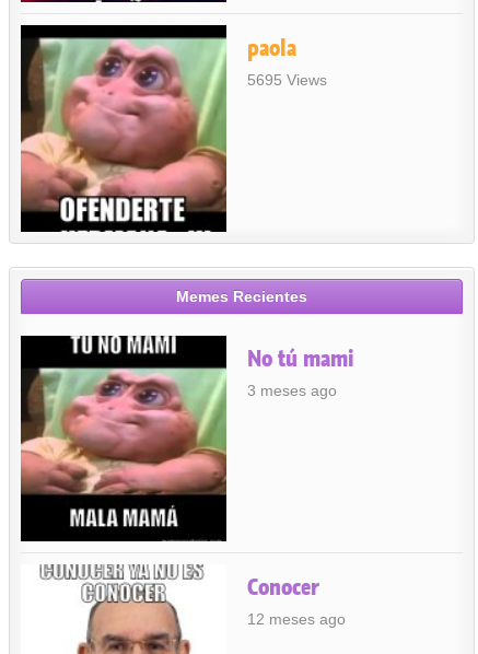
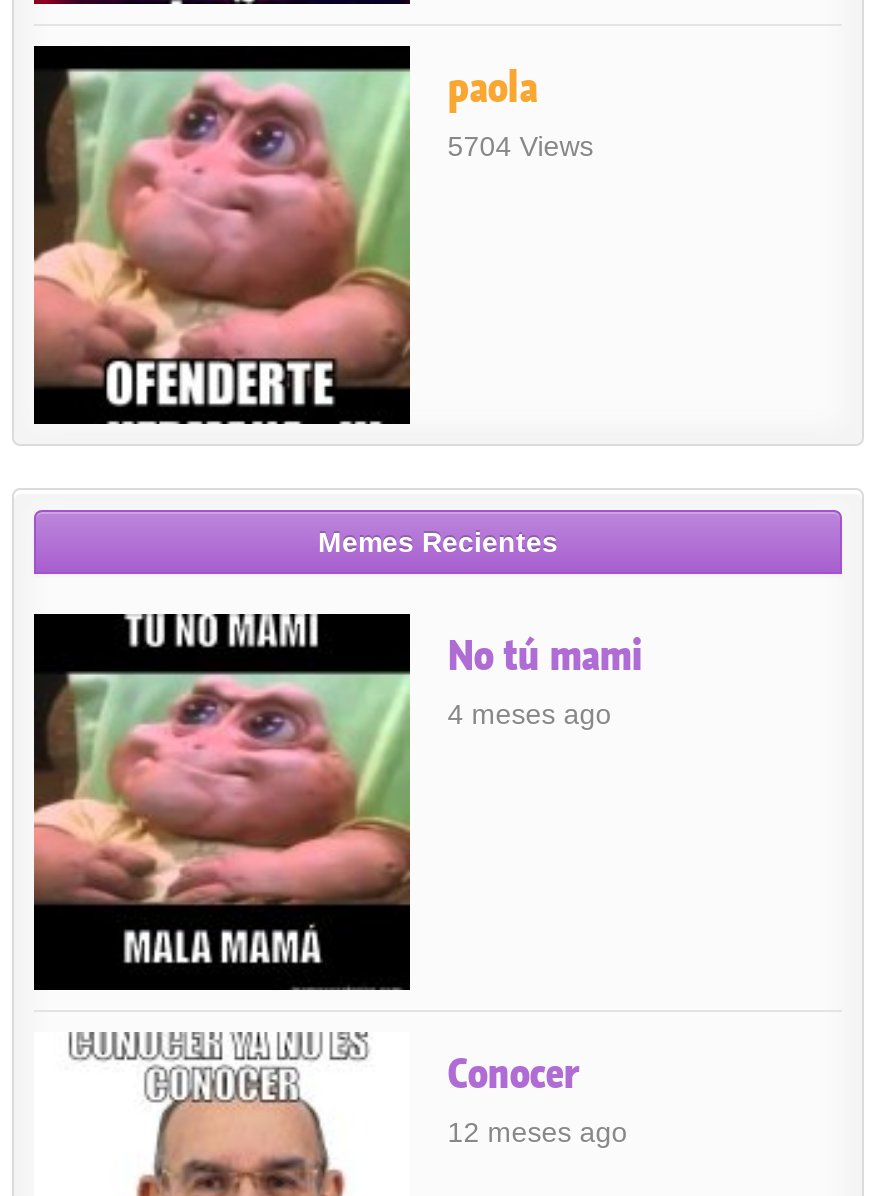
- 5695 Views
+ 5704 Views

- 3 meses ago
+ 4 meses ago
